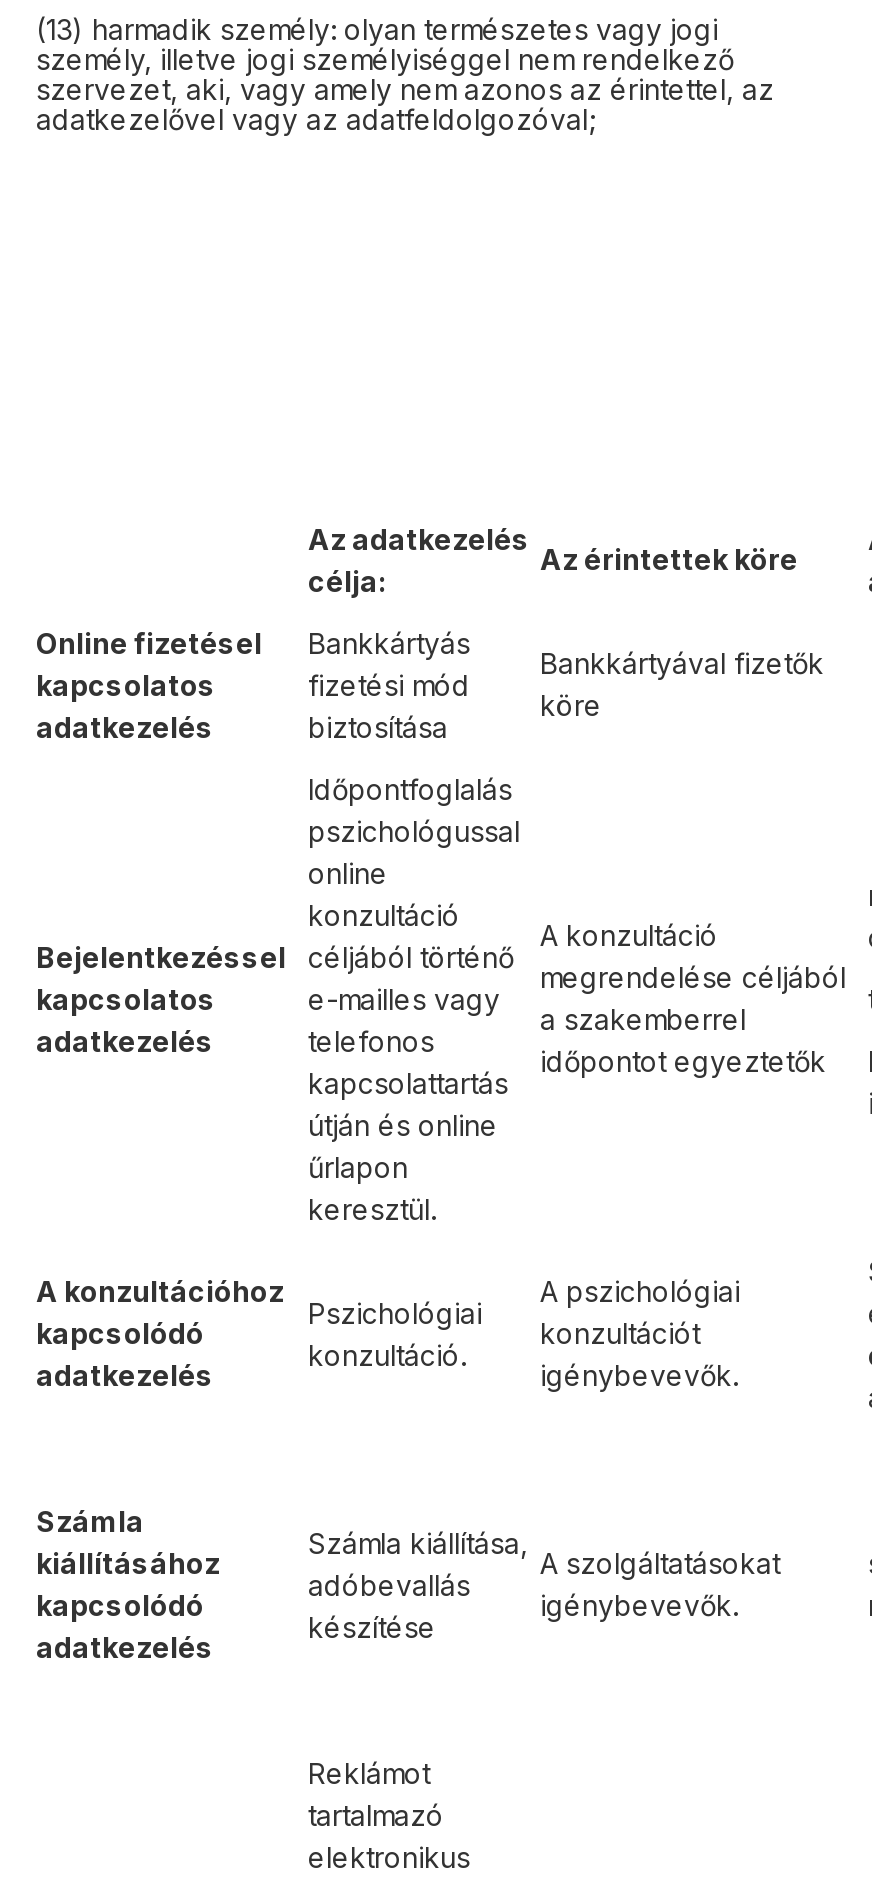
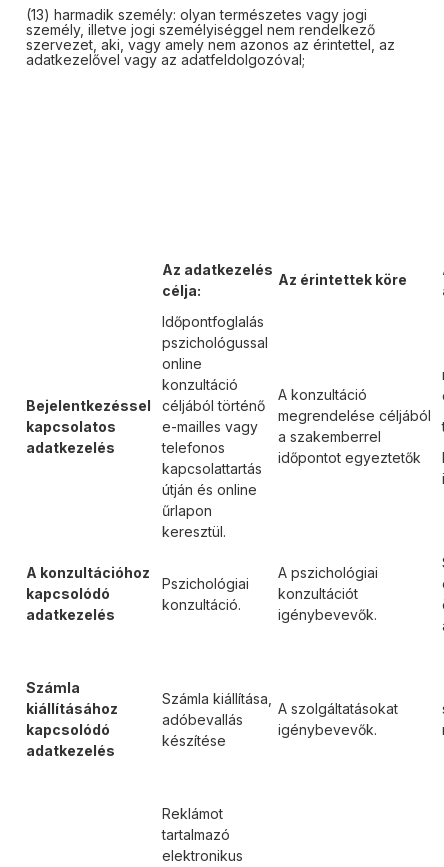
- Online fizetésel
- kapcsolatos
- adatkezelés

- Bankkártyás
- fizetési mód
- biztosítása

- Bankkártyával fizetők
- köre
